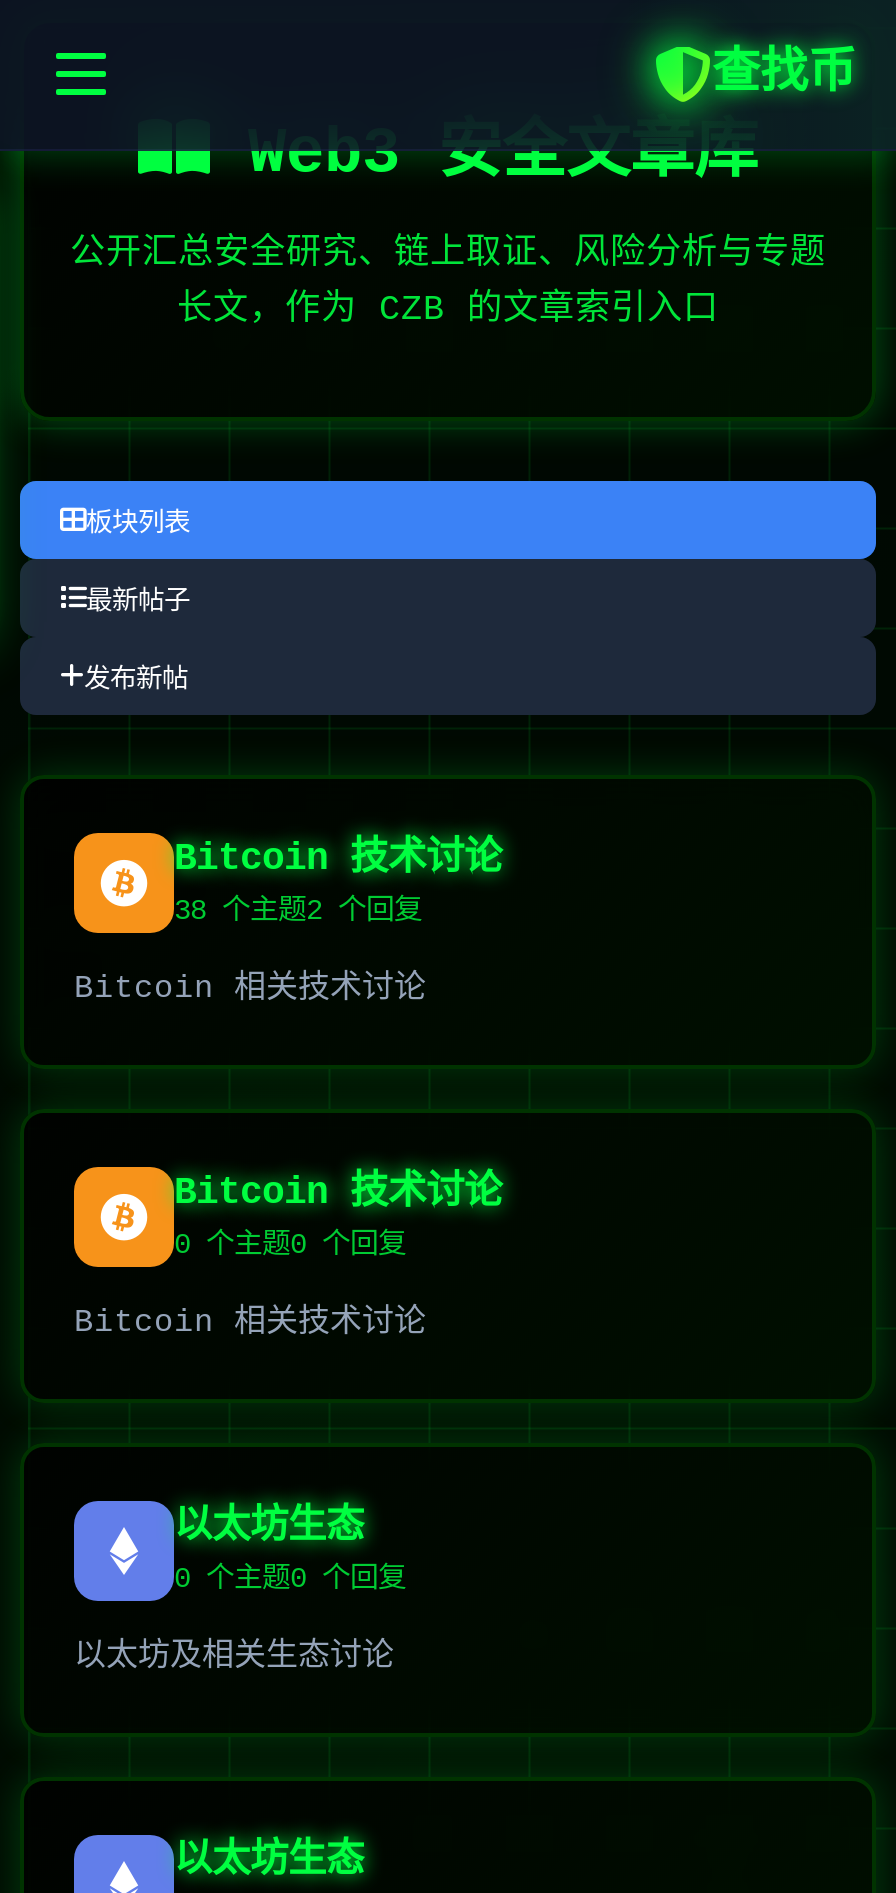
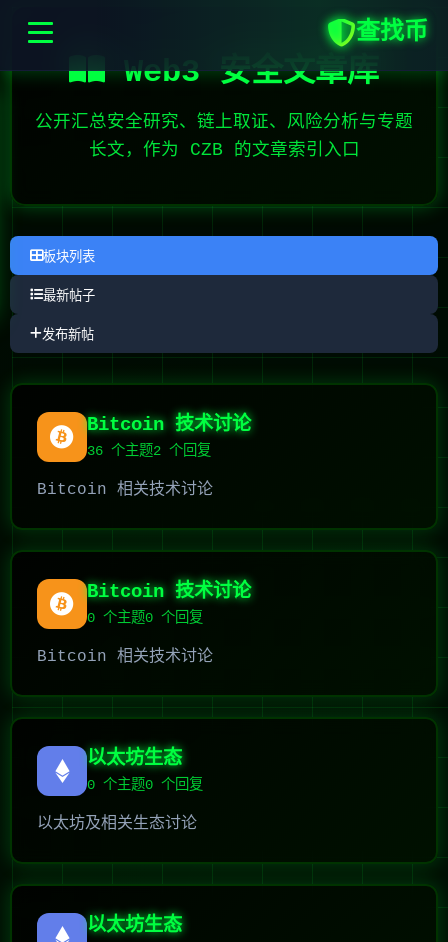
- 38个主题2 个回复
+ 36个主题2 个回复
